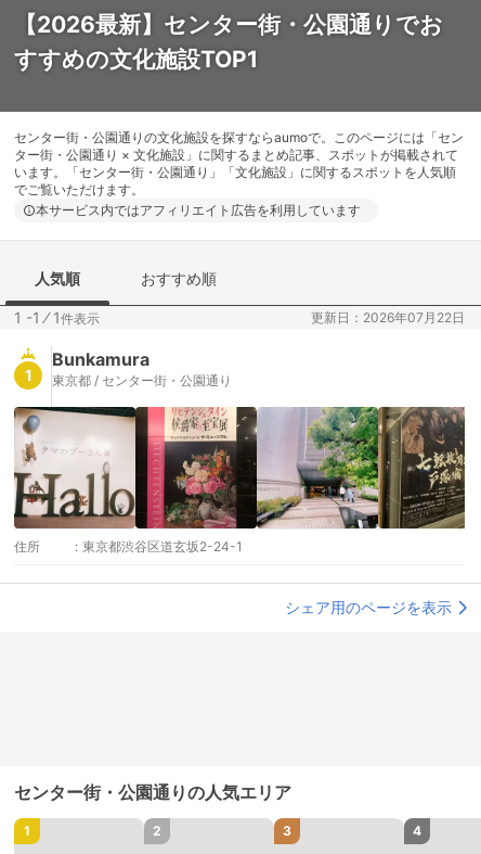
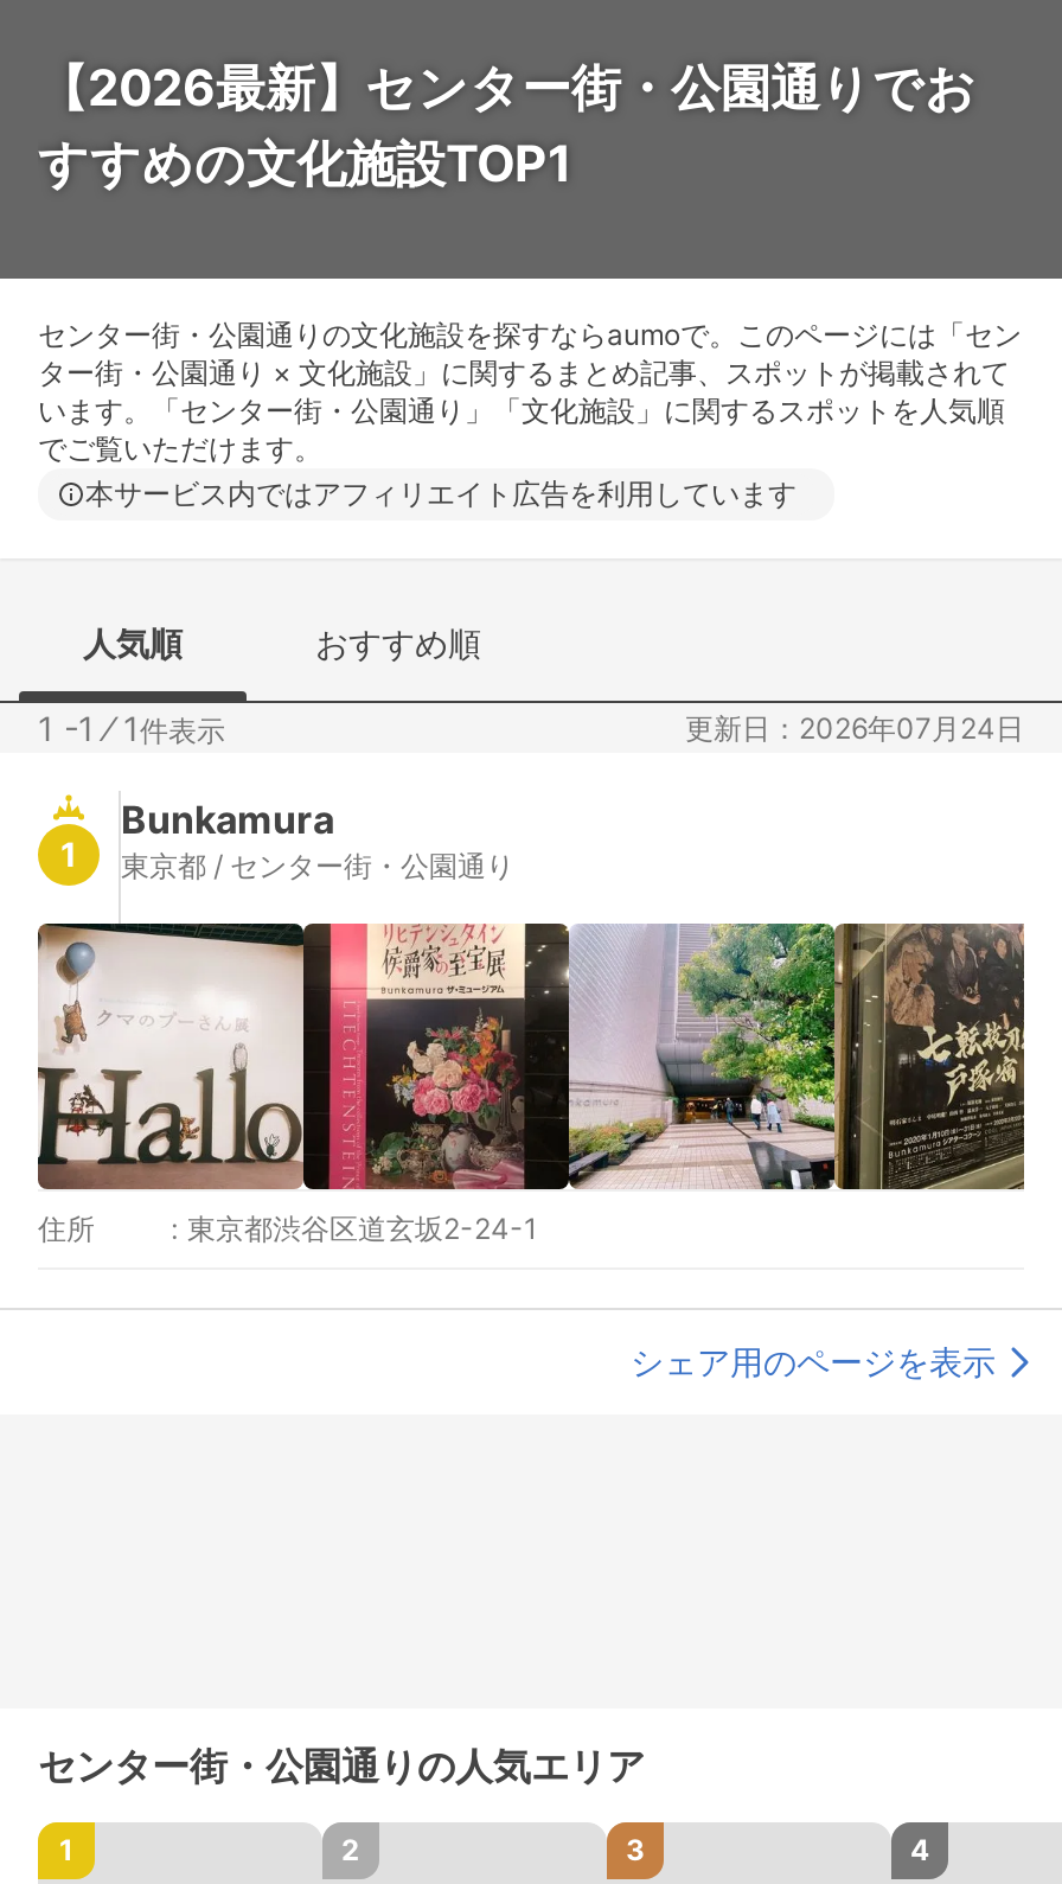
- 更新日：2026年07月22日
+ 更新日：2026年07月24日
